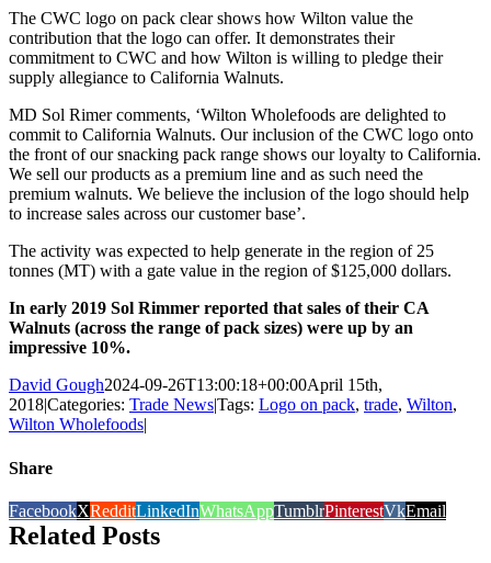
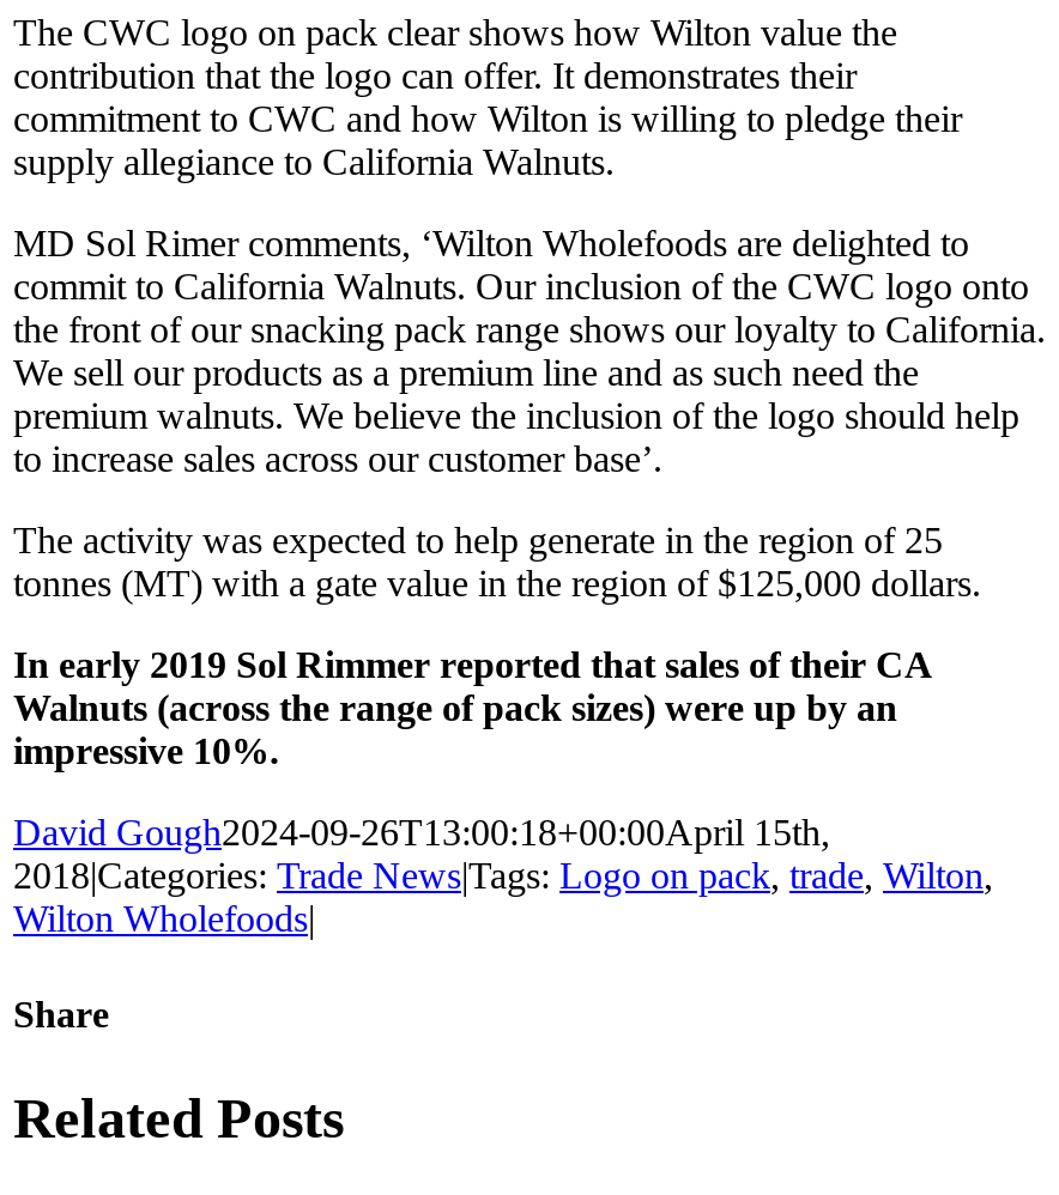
- FacebookXRedditLinkedInWhatsAppTumblrPinterestVkEmail
